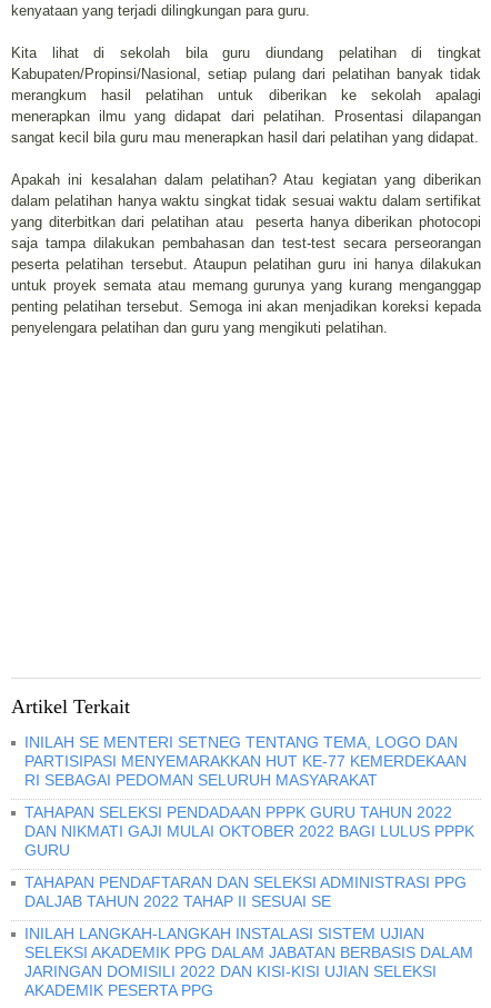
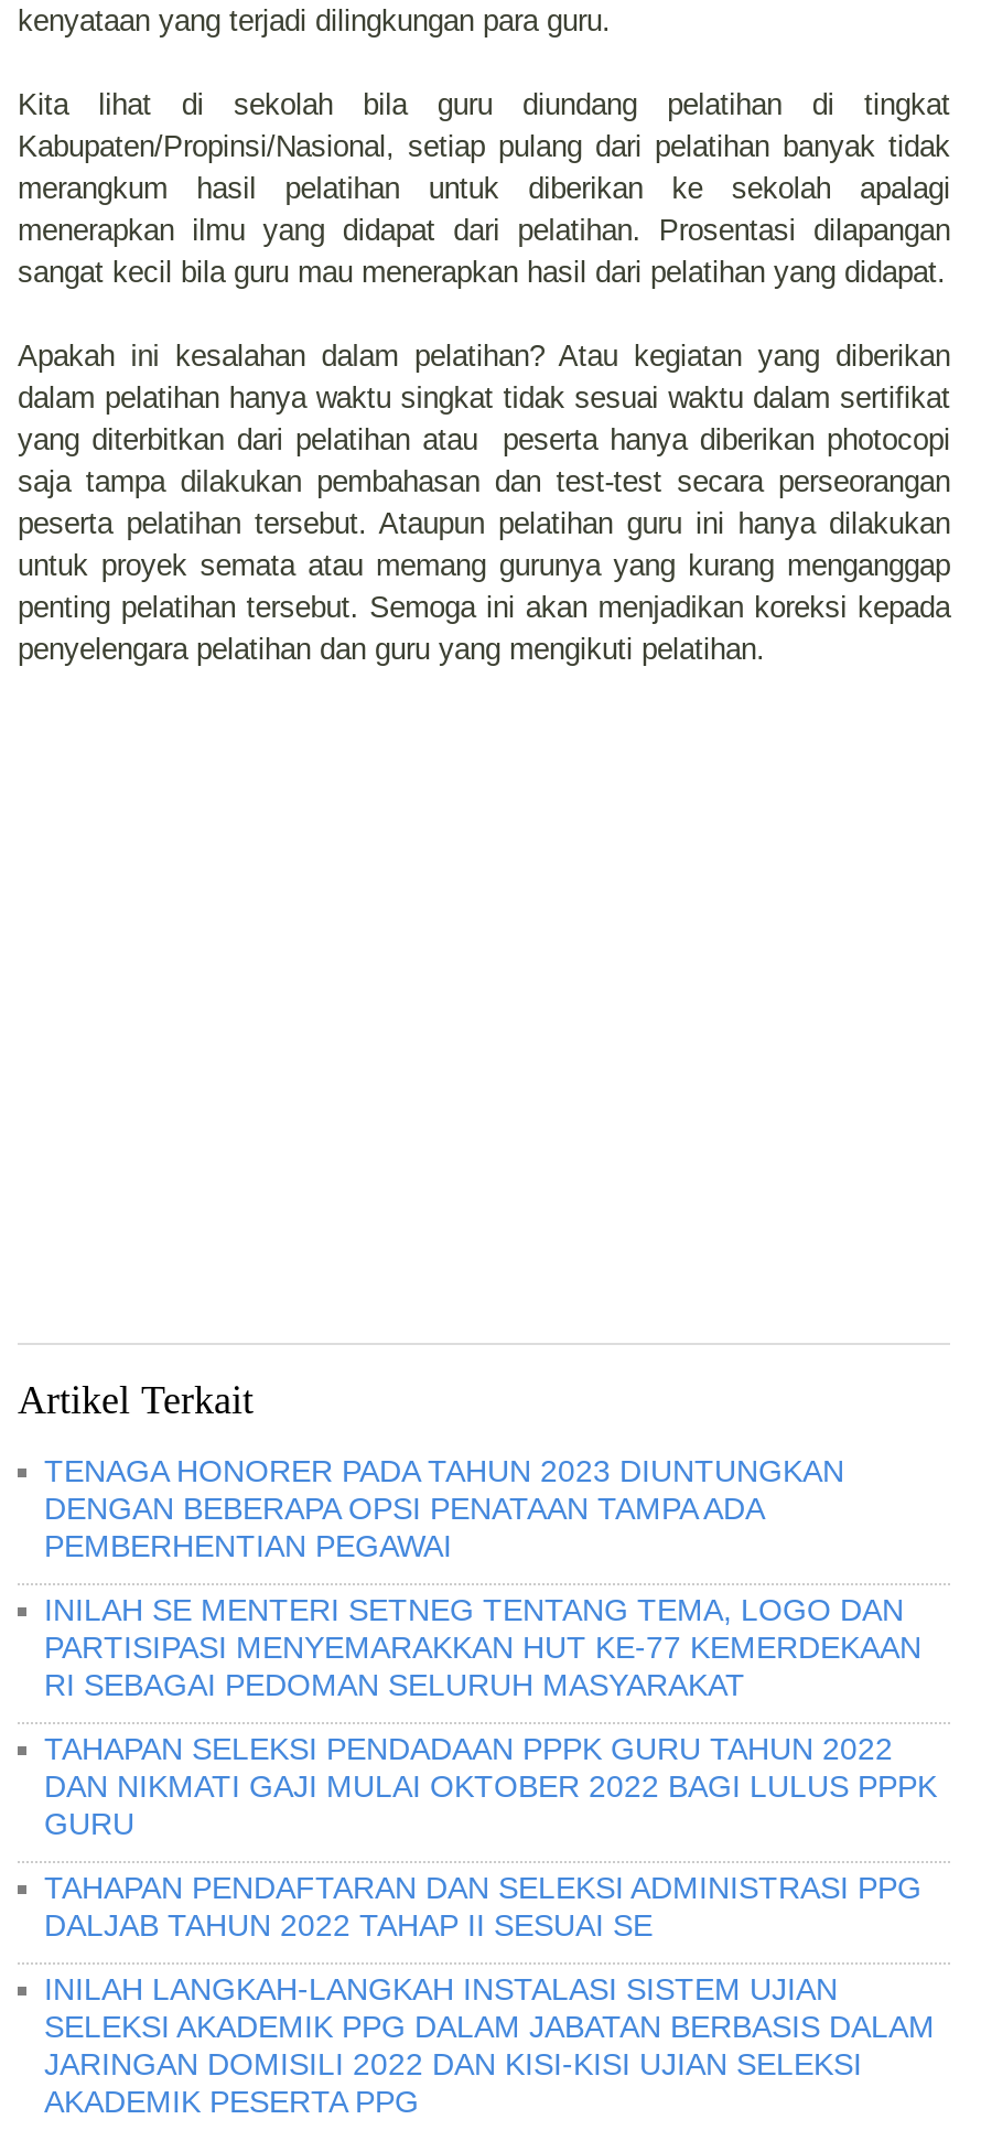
+ TENAGA HONORER PADA TAHUN 2023 DIUNTUNGKAN
+ DENGAN BEBERAPA OPSI PENATAAN TAMPA ADA
+ PEMBERHENTIAN PEGAWAI
